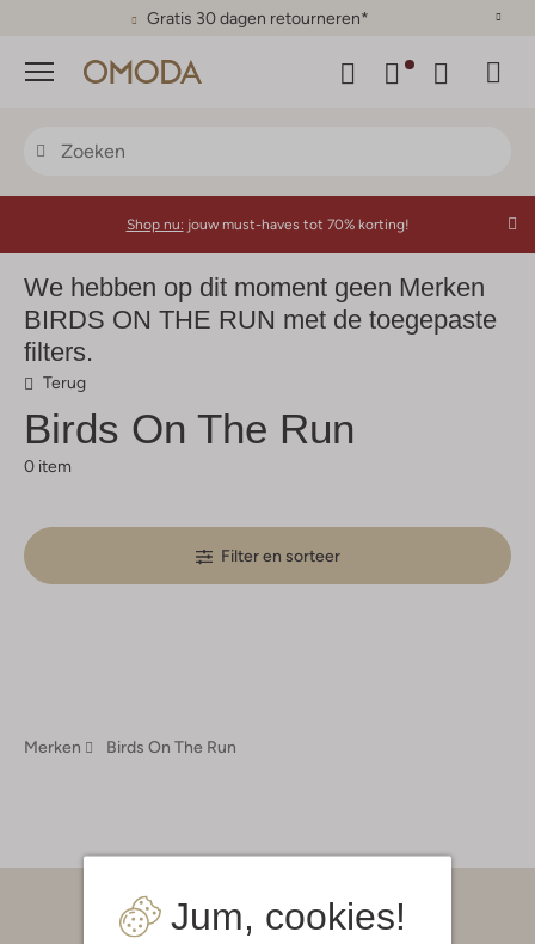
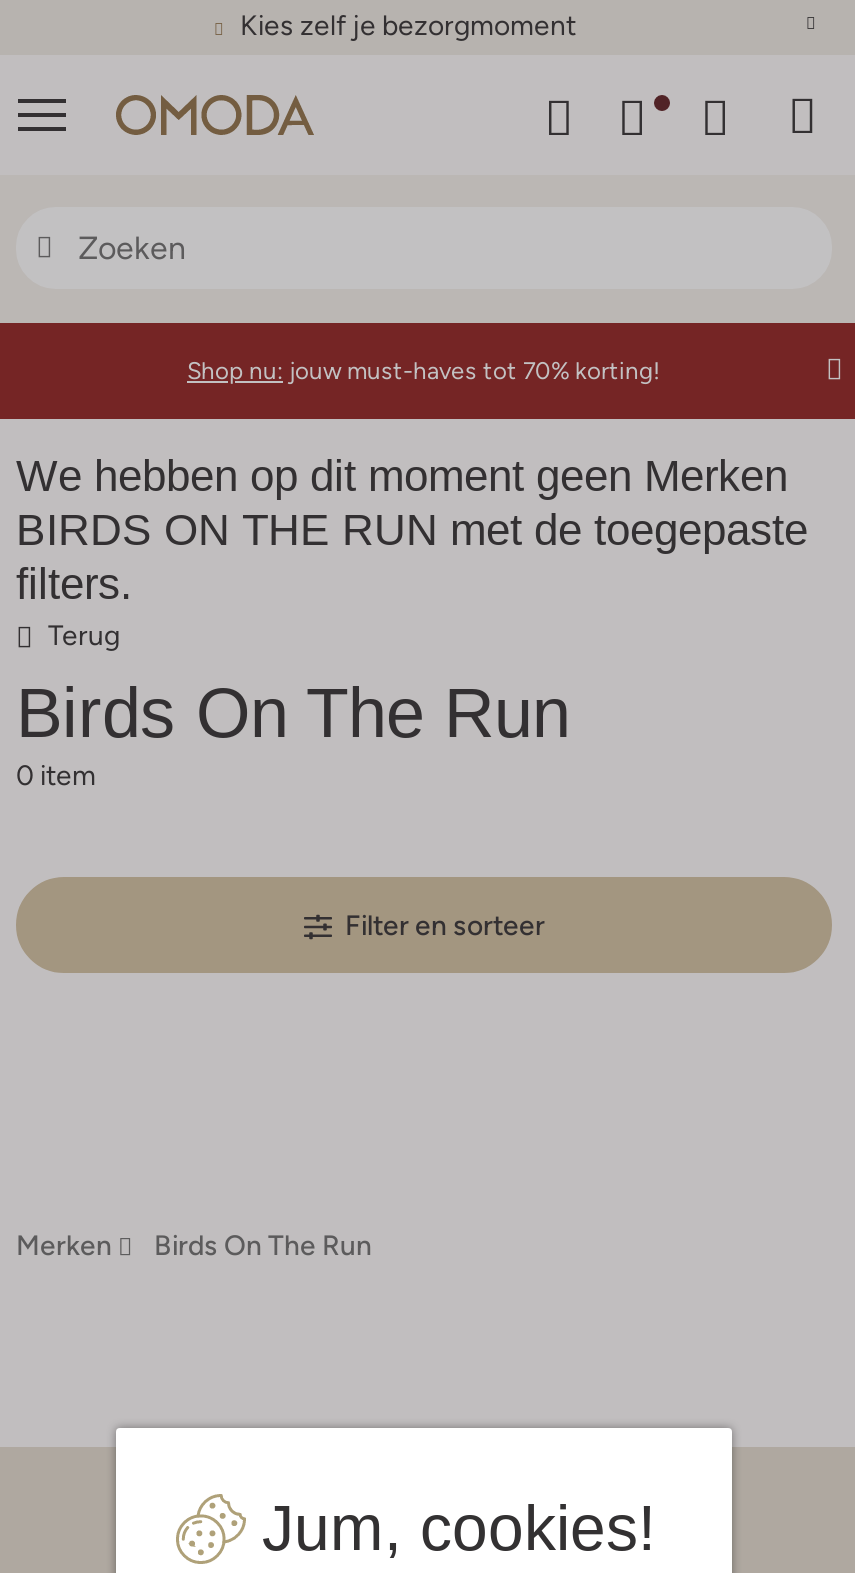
- Gratis 30 dagen retourneren*
+ Kies zelf je bezorgmoment
